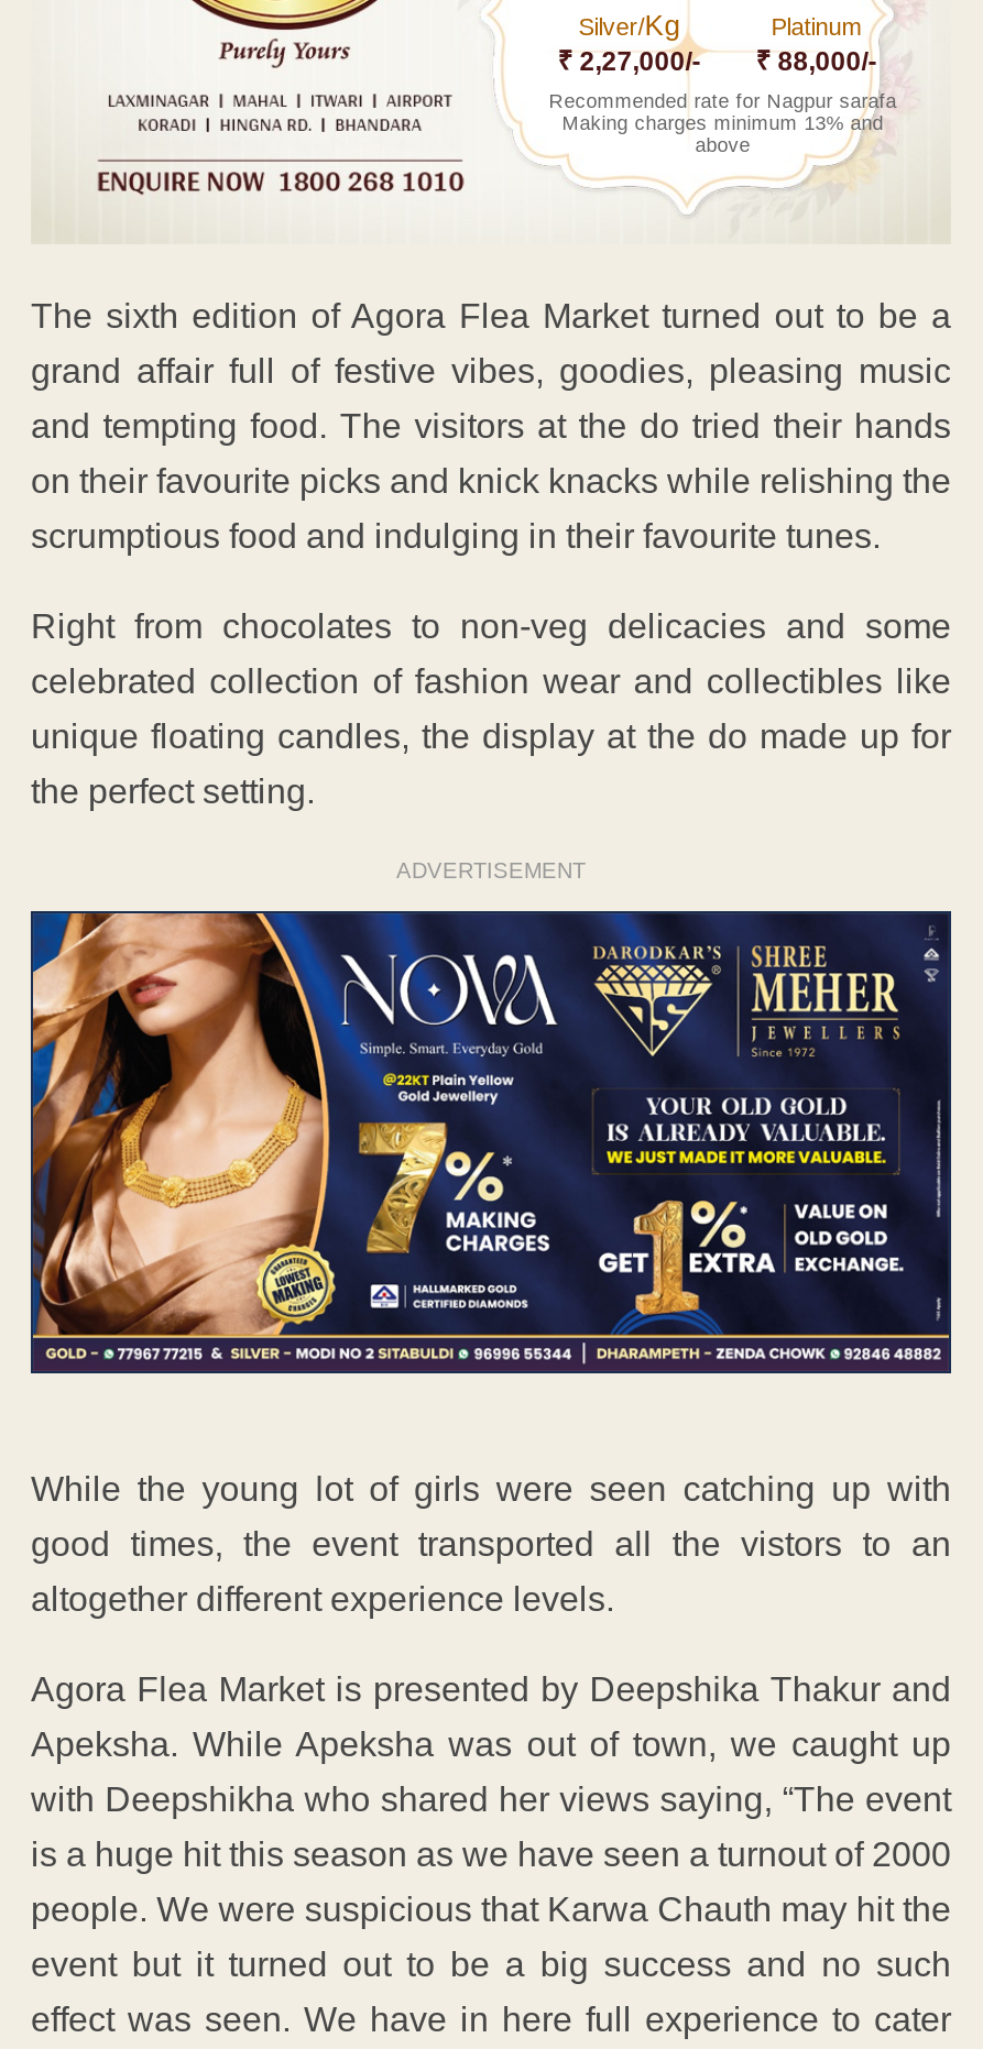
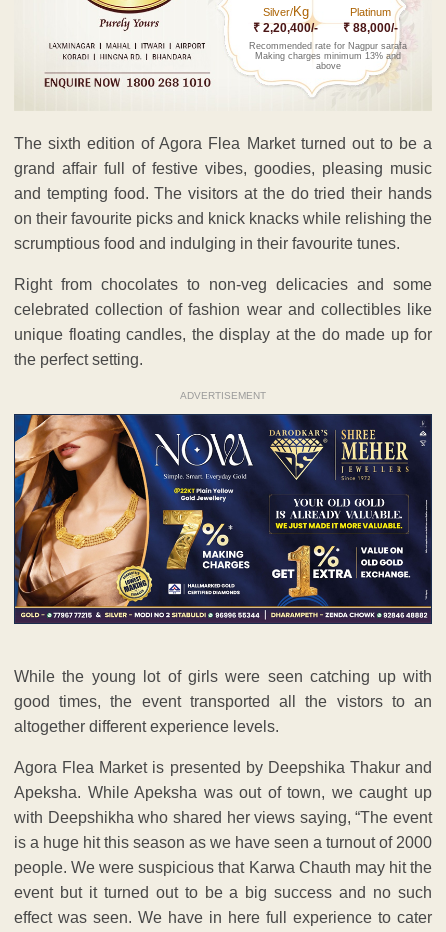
- ₹ 2,27,000/- ₹ 88,000/-
+ ₹ 2,20,400/- ₹ 88,000/-
